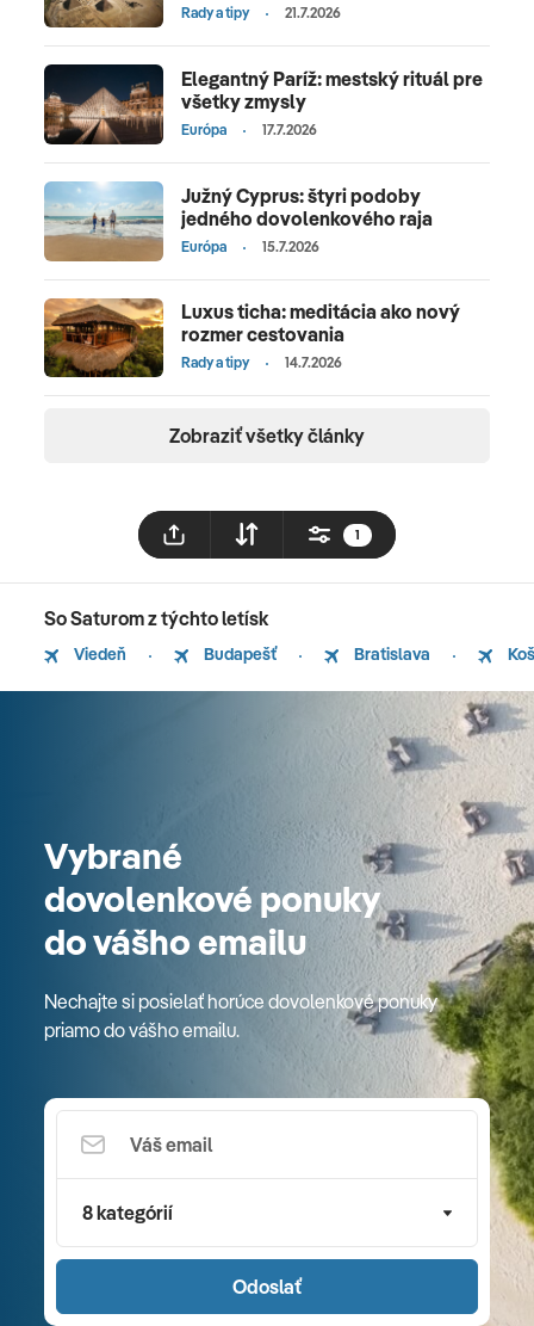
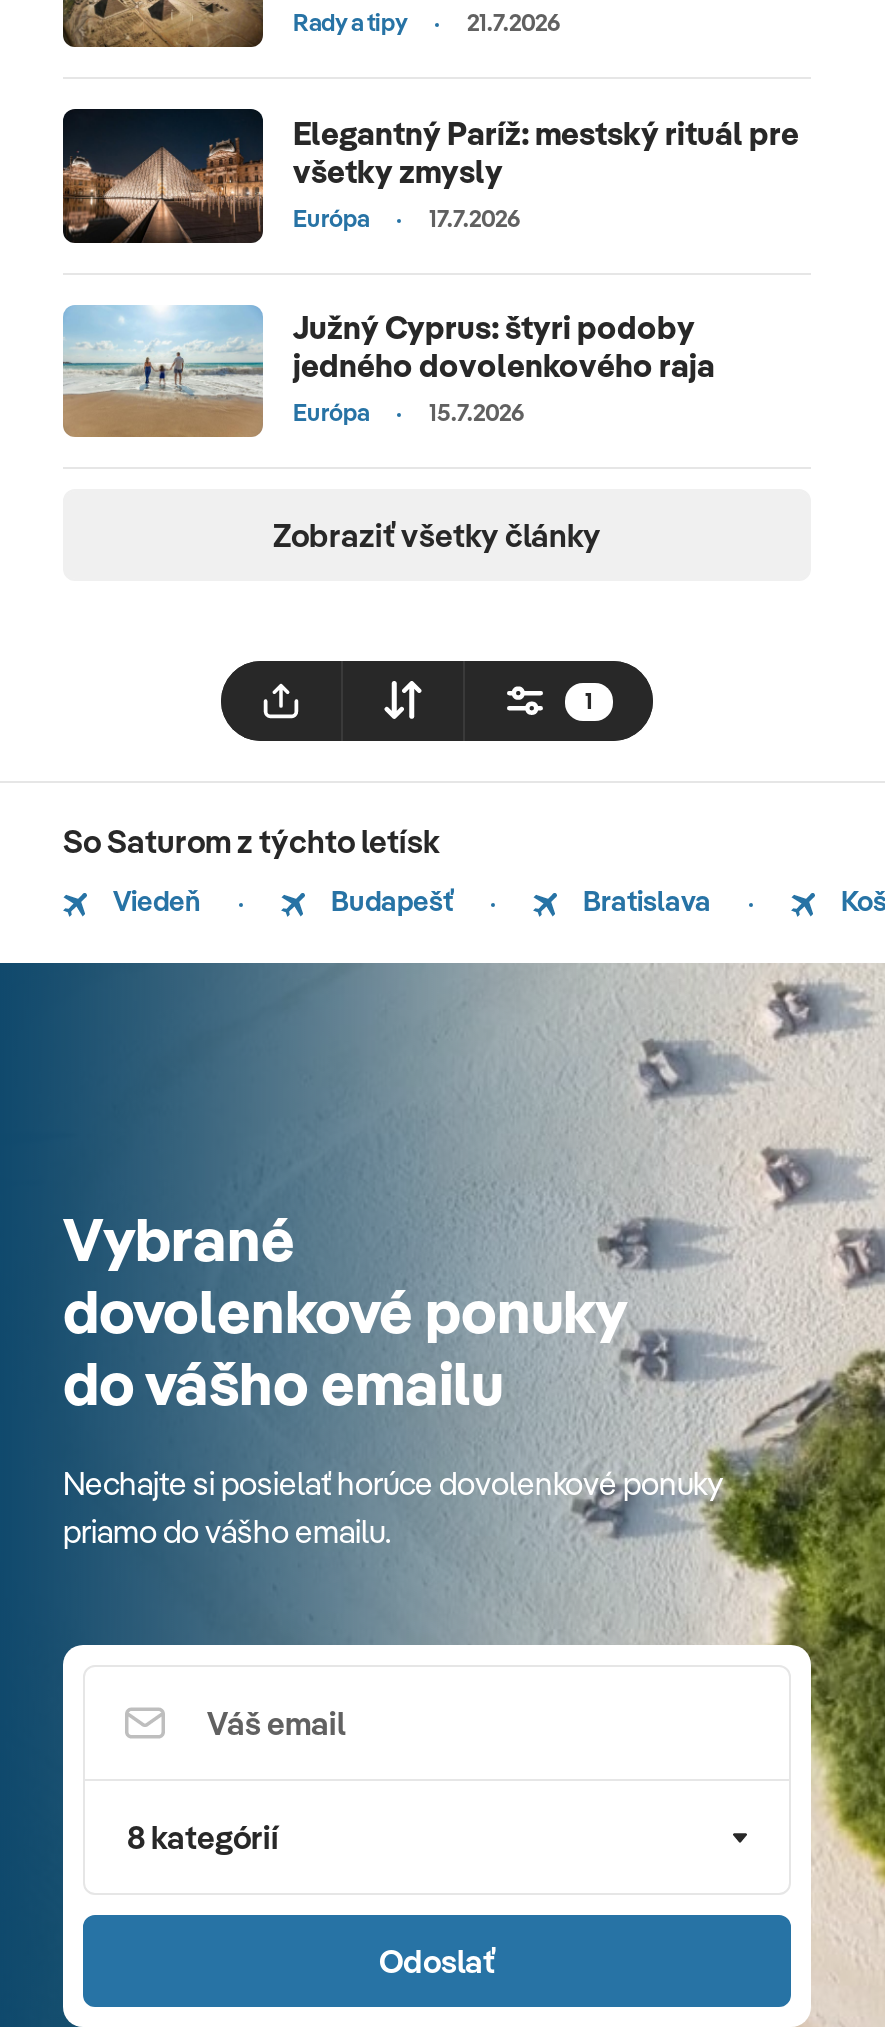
- [image]
- Luxus ticha: meditácia ako nový
- rozmer cestovania
- Rady a tipy
- 14.7.2026
